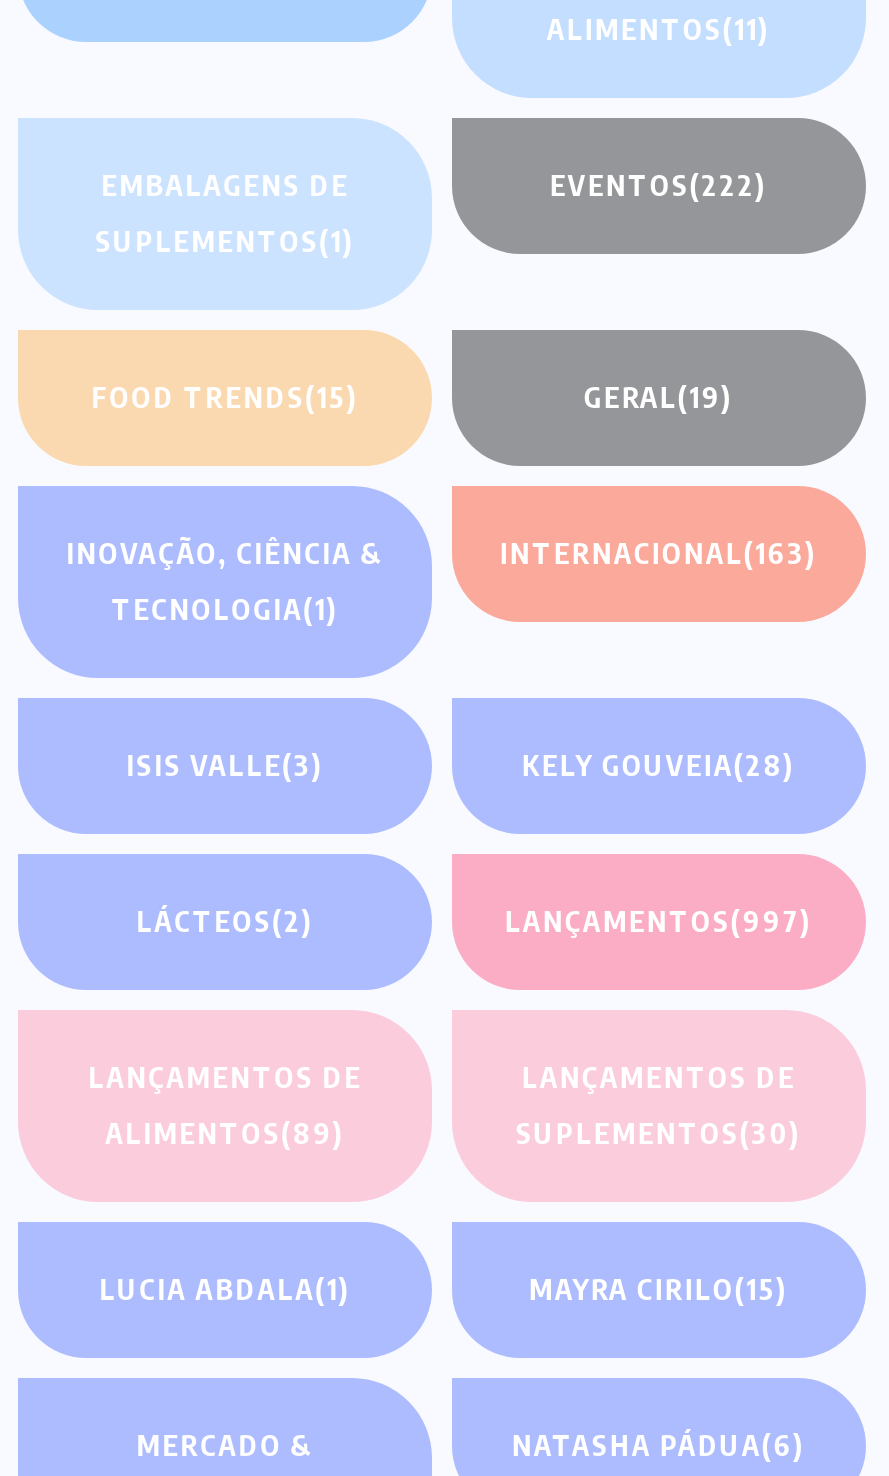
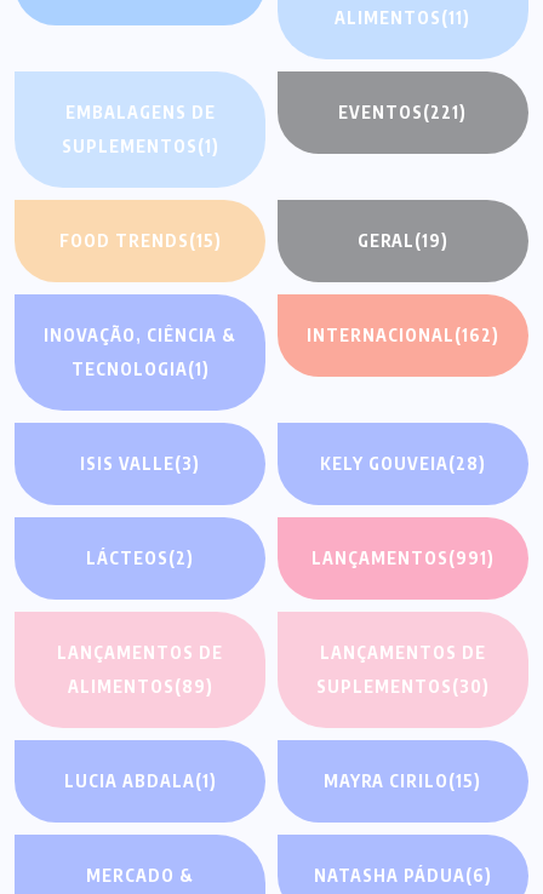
- EVENTOS(222)
+ EVENTOS(221)

- INTERNACIONAL(163)
+ INTERNACIONAL(162)

- LANÇAMENTOS(997)
+ LANÇAMENTOS(991)
